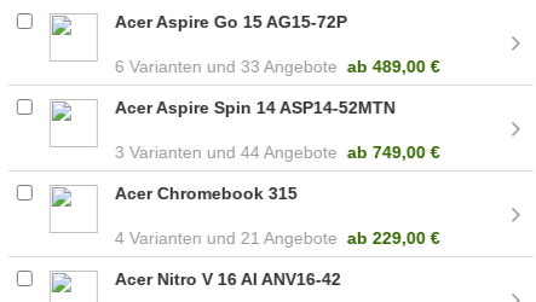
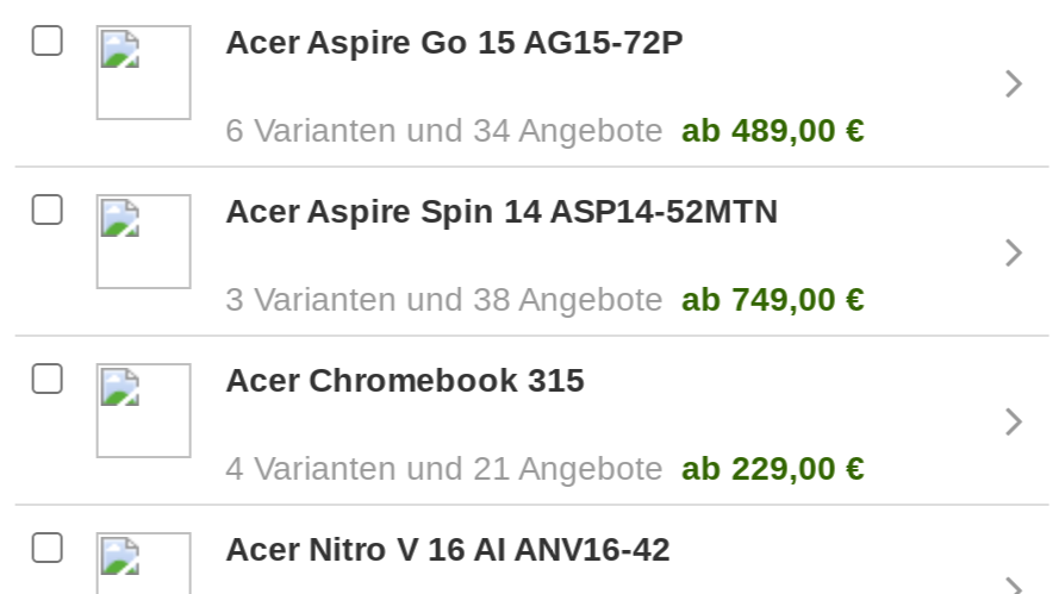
- 33 Angebote ab 489,00 €
+ 34 Angebote ab 489,00 €

- 44 Angebote ab 749,00 €
+ 38 Angebote ab 749,00 €
